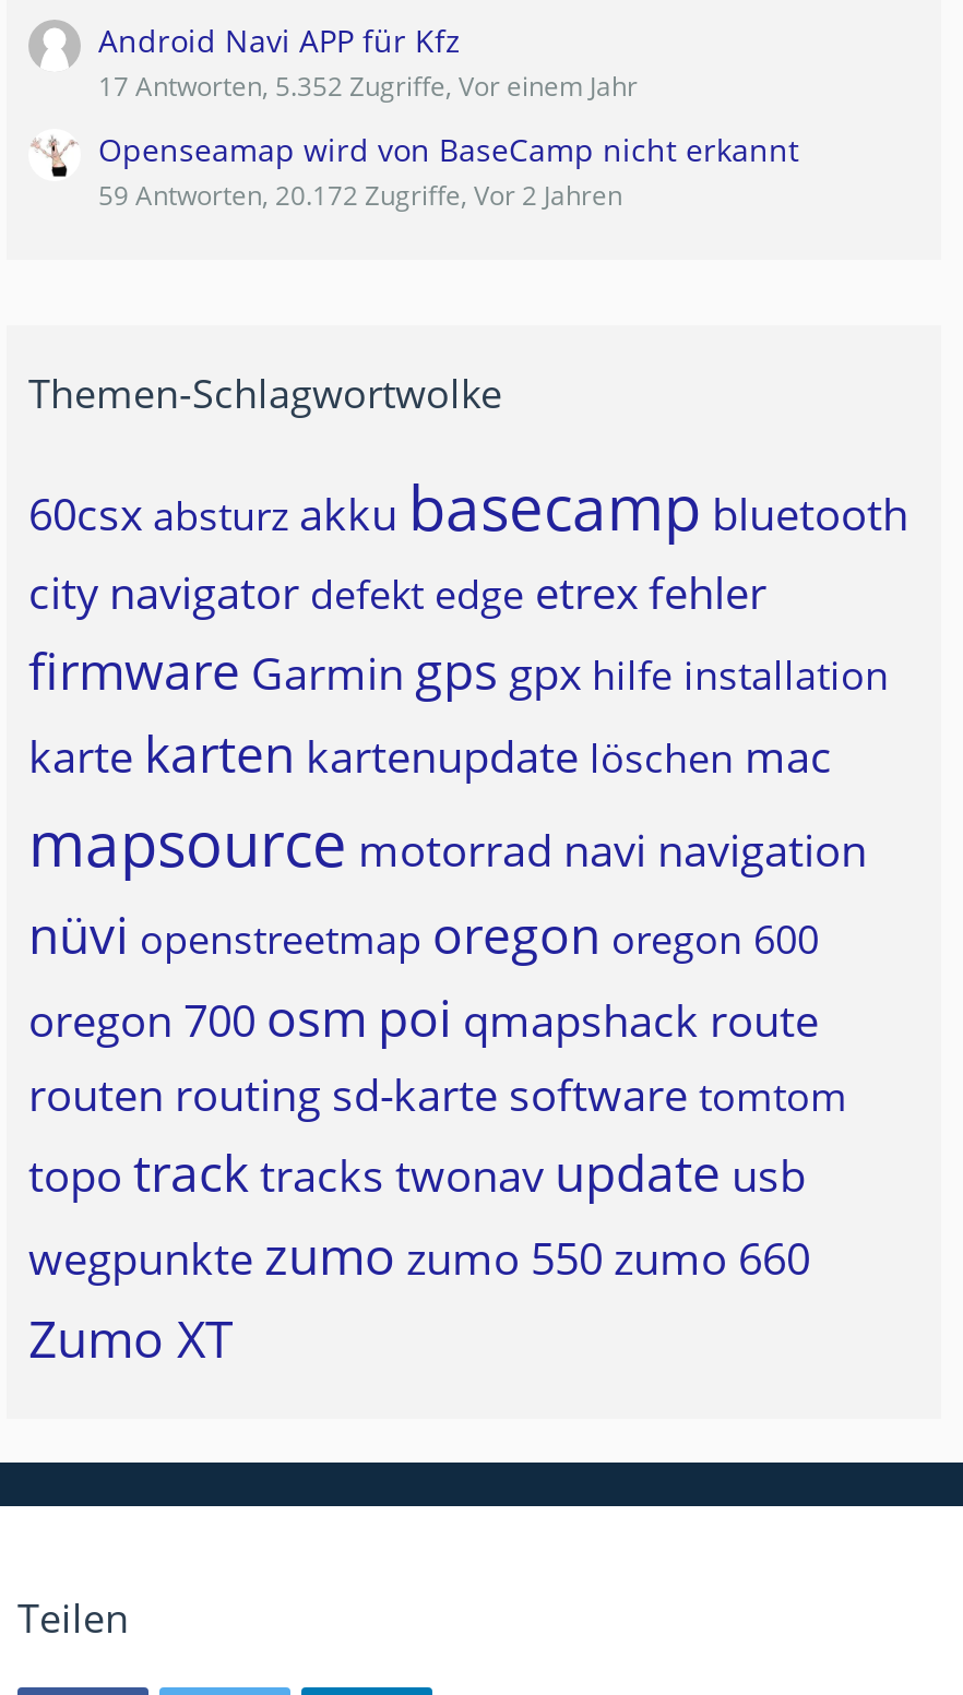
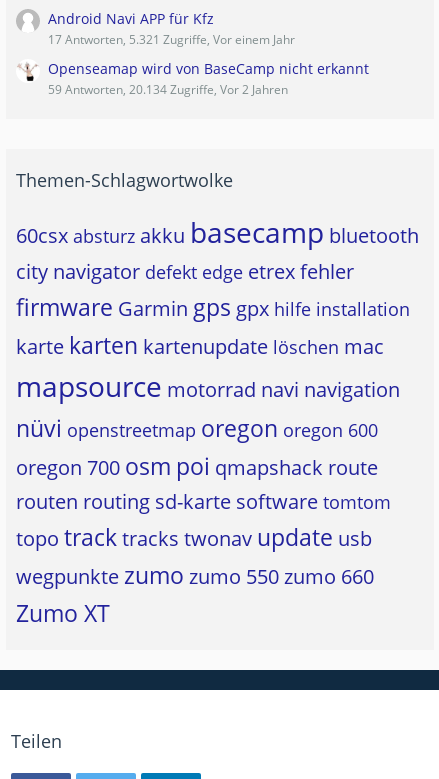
- 17 Antworten, 5.352 Zugriffe, Vor einem Jahr
+ 17 Antworten, 5.321 Zugriffe, Vor einem Jahr

- 59 Antworten, 20.172 Zugriffe, Vor 2 Jahren
+ 59 Antworten, 20.134 Zugriffe, Vor 2 Jahren
